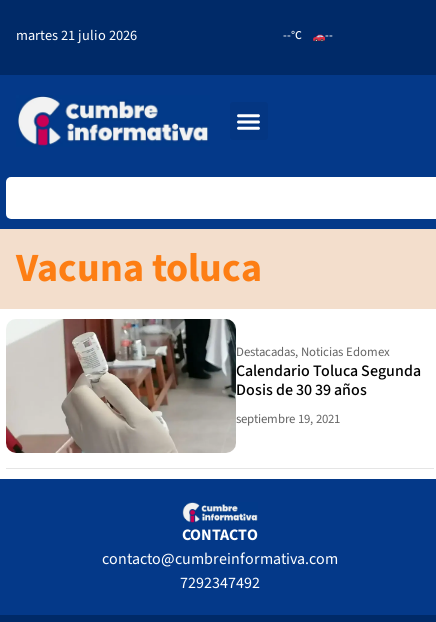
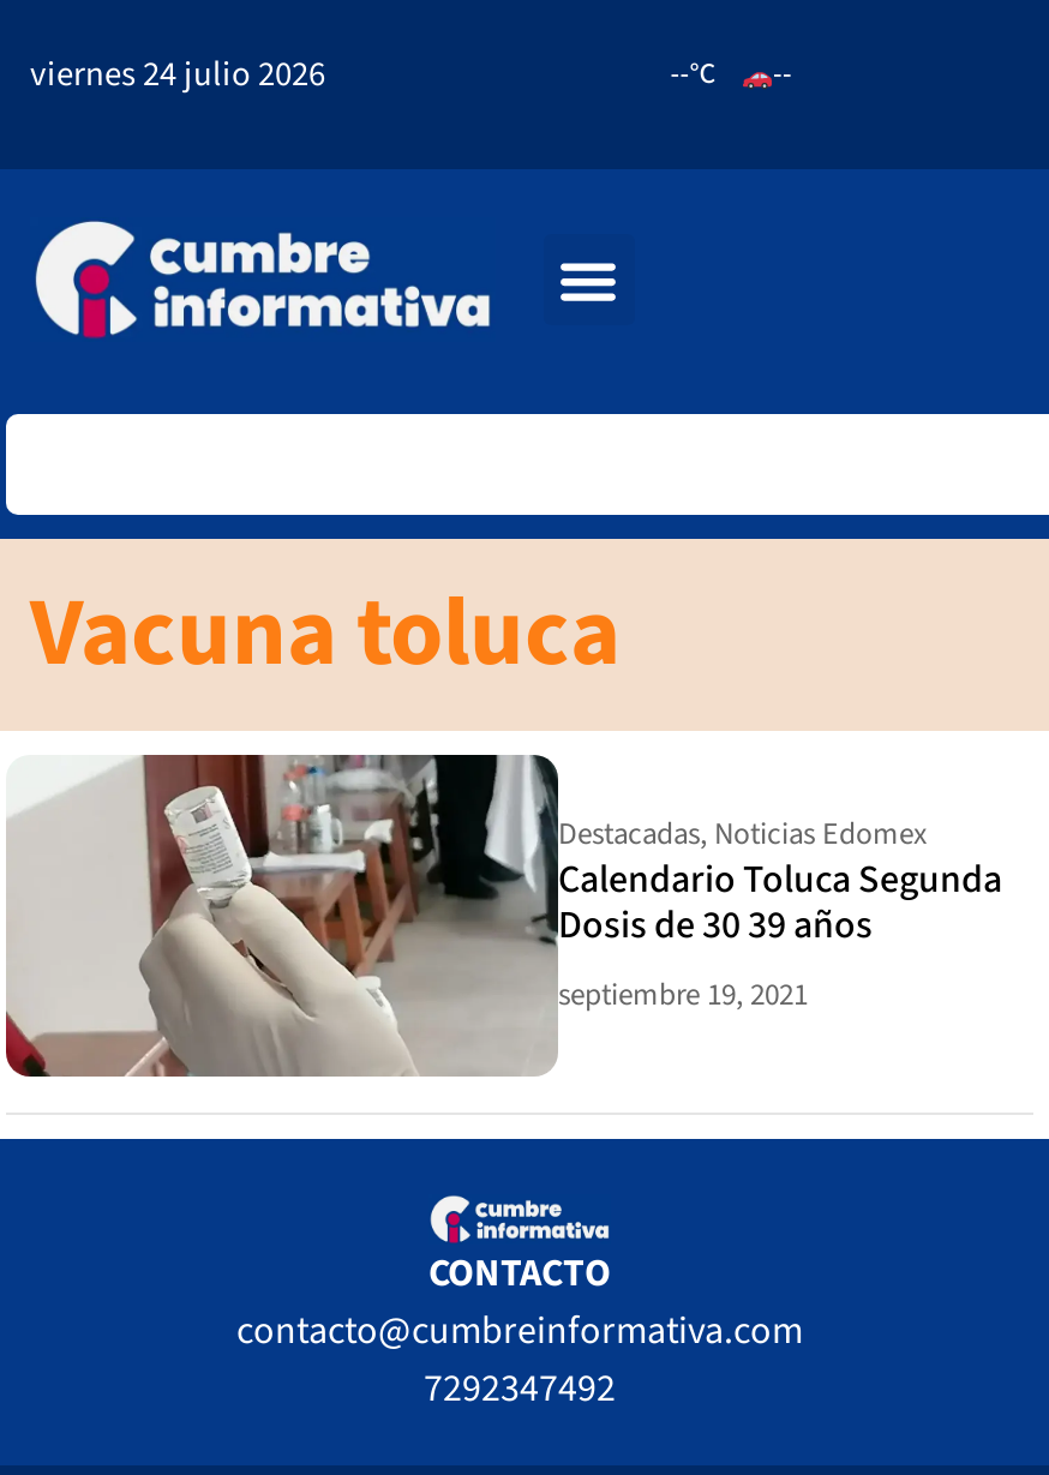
- martes 21 julio 2026
+ viernes 24 julio 2026
